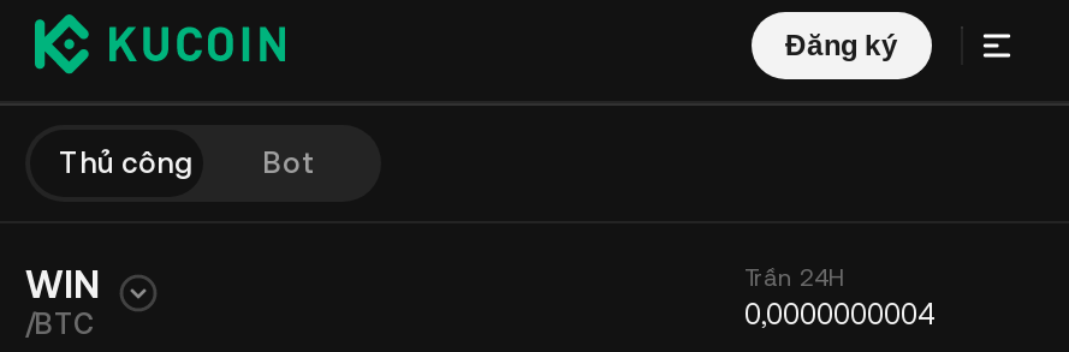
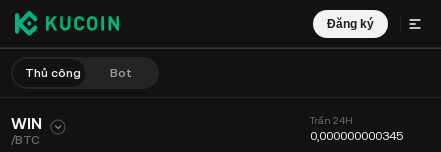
- 0,0000000004
+ 0,000000000345
